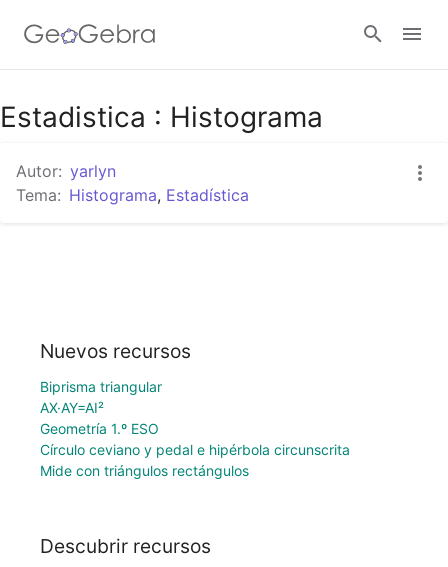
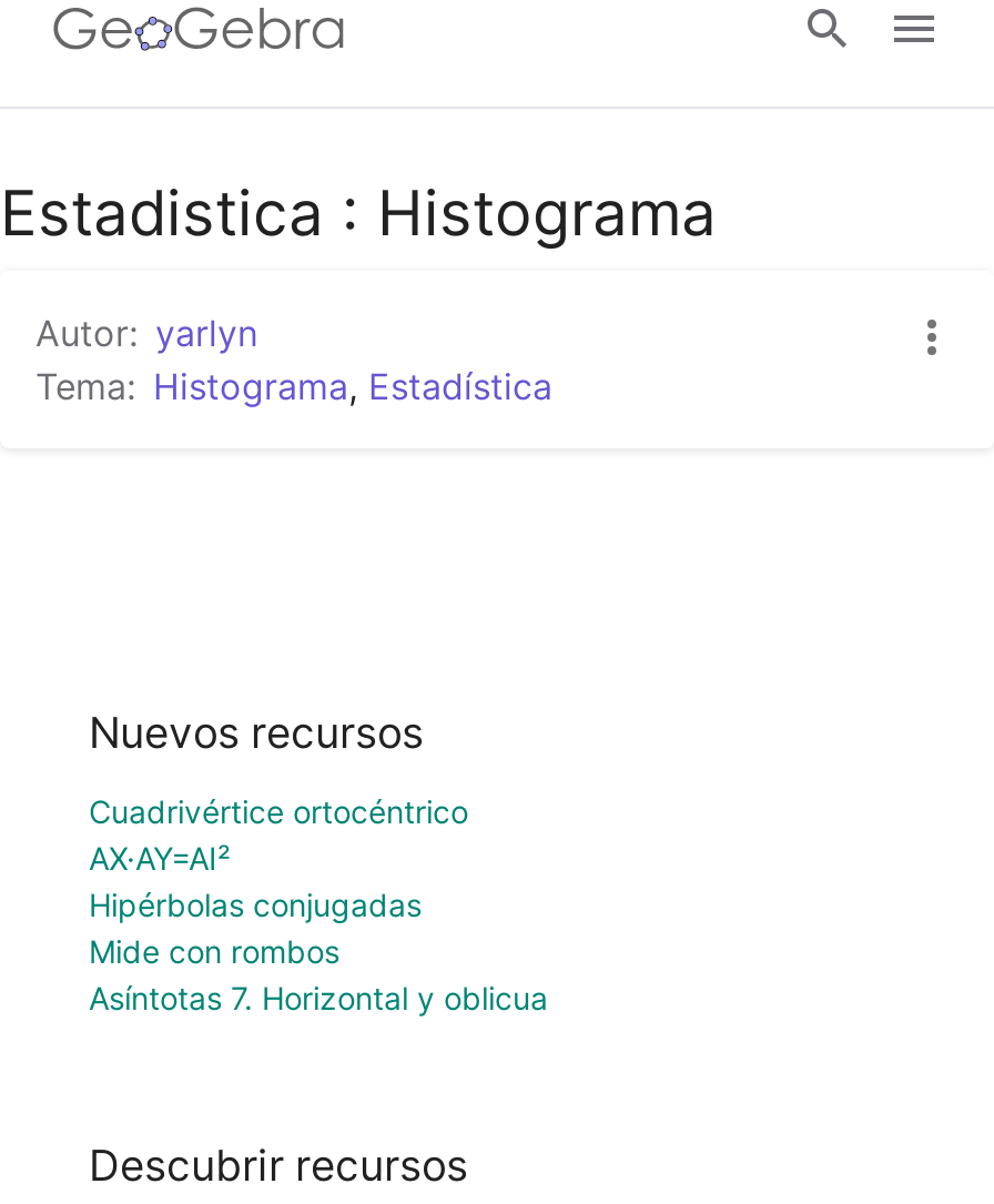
- Biprisma triangular
+ Cuadrivértice ortocéntrico

- Geometría 1.º ESO
- Círculo ceviano y pedal e hipérbola circunscrita
- Mide con triángulos rectángulos
+ Hipérbolas conjugadas
+ Mide con rombos
+ Asíntotas 7. Horizontal y oblicua
